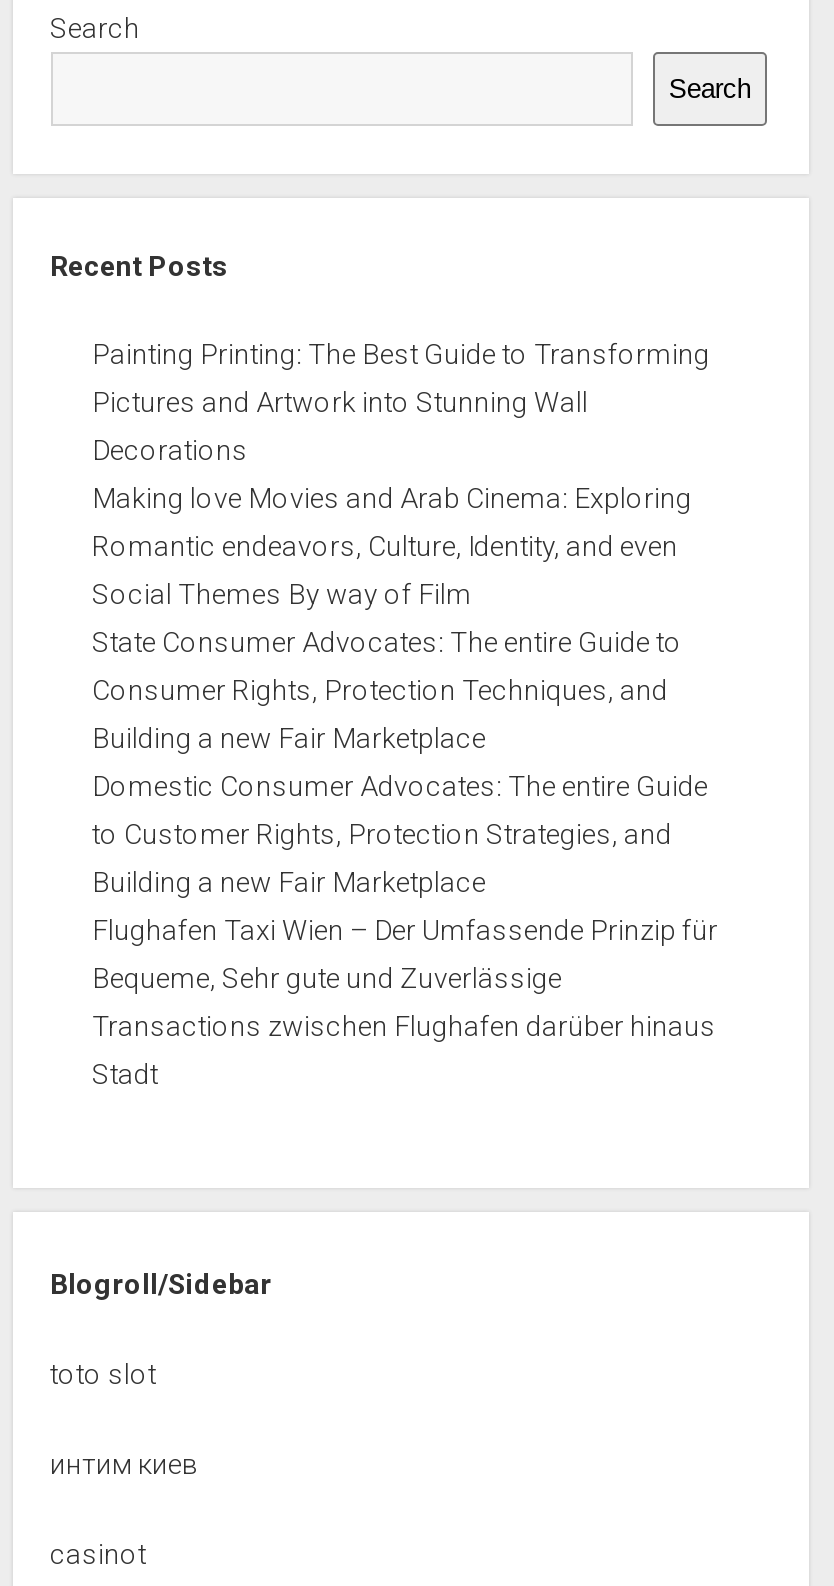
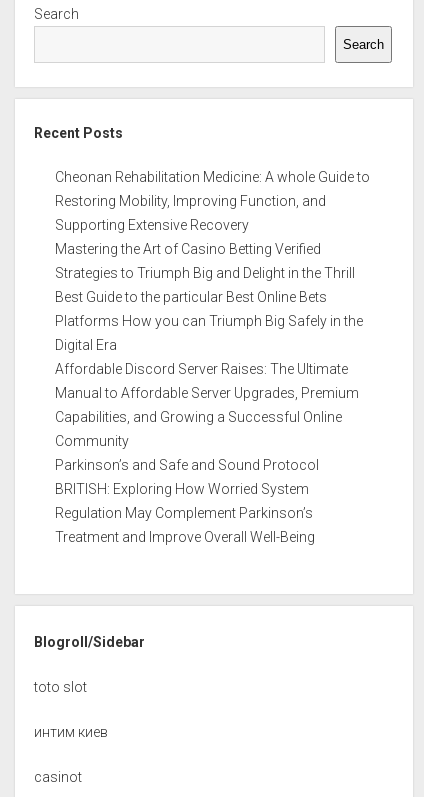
- Painting Printing: The Best Guide to Transforming
+ Cheonan Rehabilitation Medicine: A whole Guide to

- Pictures and Artwork into Stunning Wall
+ Restoring Mobility, Improving Function, and

- Decorations
+ Supporting Extensive Recovery

- Making love Movies and Arab Cinema: Exploring
+ Mastering the Art of Casino Betting Verified

- Romantic endeavors, Culture, Identity, and even
+ Strategies to Triumph Big and Delight in the Thrill

- Social Themes By way of Film
+ Best Guide to the particular Best Online Bets

- State Consumer Advocates: The entire Guide to
+ Platforms How you can Triumph Big Safely in the

- Consumer Rights, Protection Techniques, and
+ Digital Era

- Building a new Fair Marketplace
+ Affordable Discord Server Raises: The Ultimate

- Domestic Consumer Advocates: The entire Guide
+ Manual to Affordable Server Upgrades, Premium

- to Customer Rights, Protection Strategies, and
+ Capabilities, and Growing a Successful Online

- Building a new Fair Marketplace
+ Community

- Flughafen Taxi Wien – Der Umfassende Prinzip für
+ Parkinson’s and Safe and Sound Protocol

- Bequeme, Sehr gute und Zuverlässige
+ BRITISH: Exploring How Worried System

- Transactions zwischen Flughafen darüber hinaus
+ Regulation May Complement Parkinson’s

- Stadt
+ Treatment and Improve Overall Well-Being
